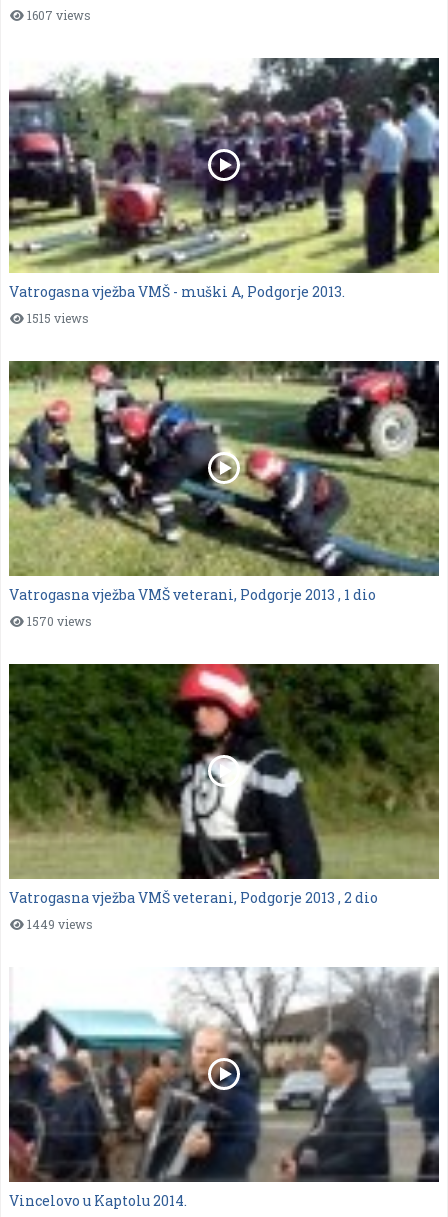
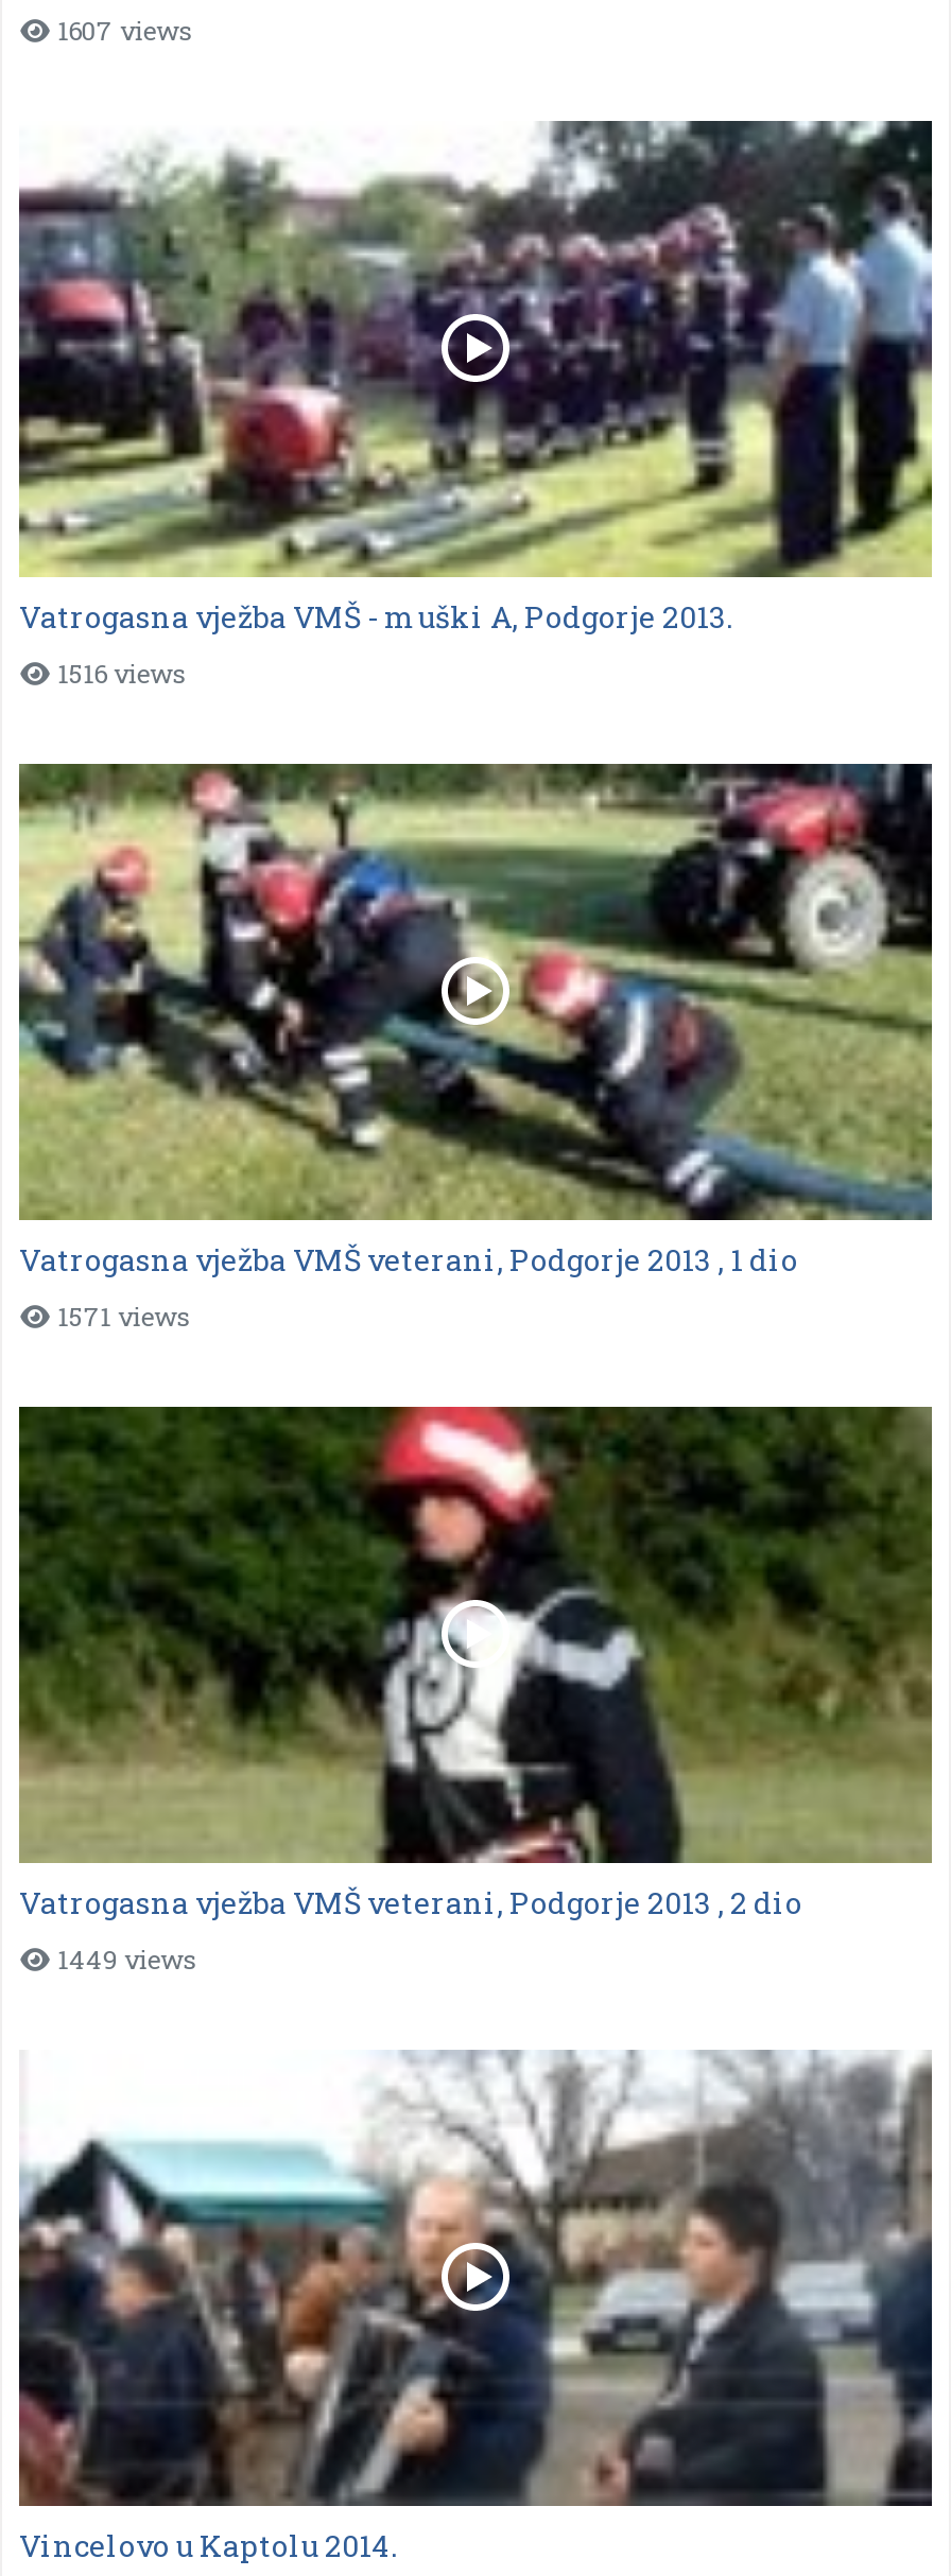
- 1515 views
+ 1516 views

- 1570 views
+ 1571 views
